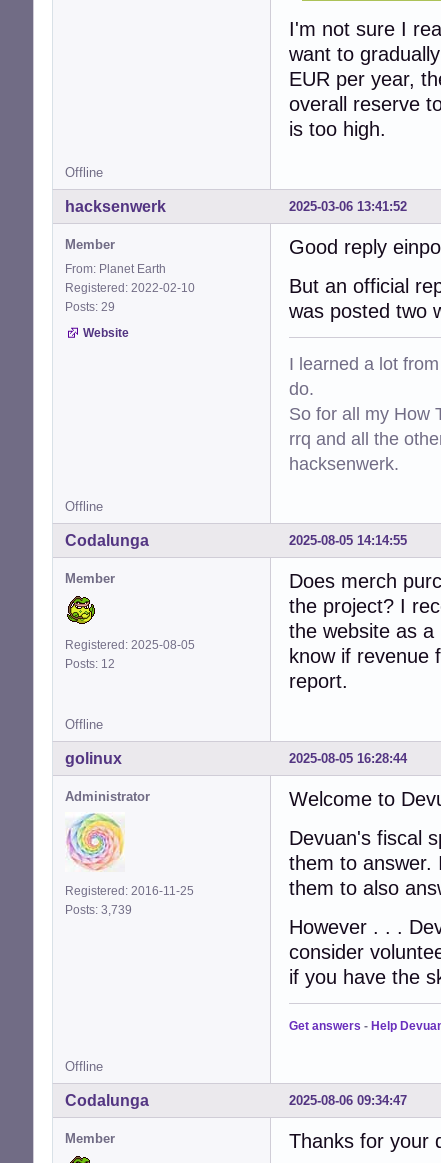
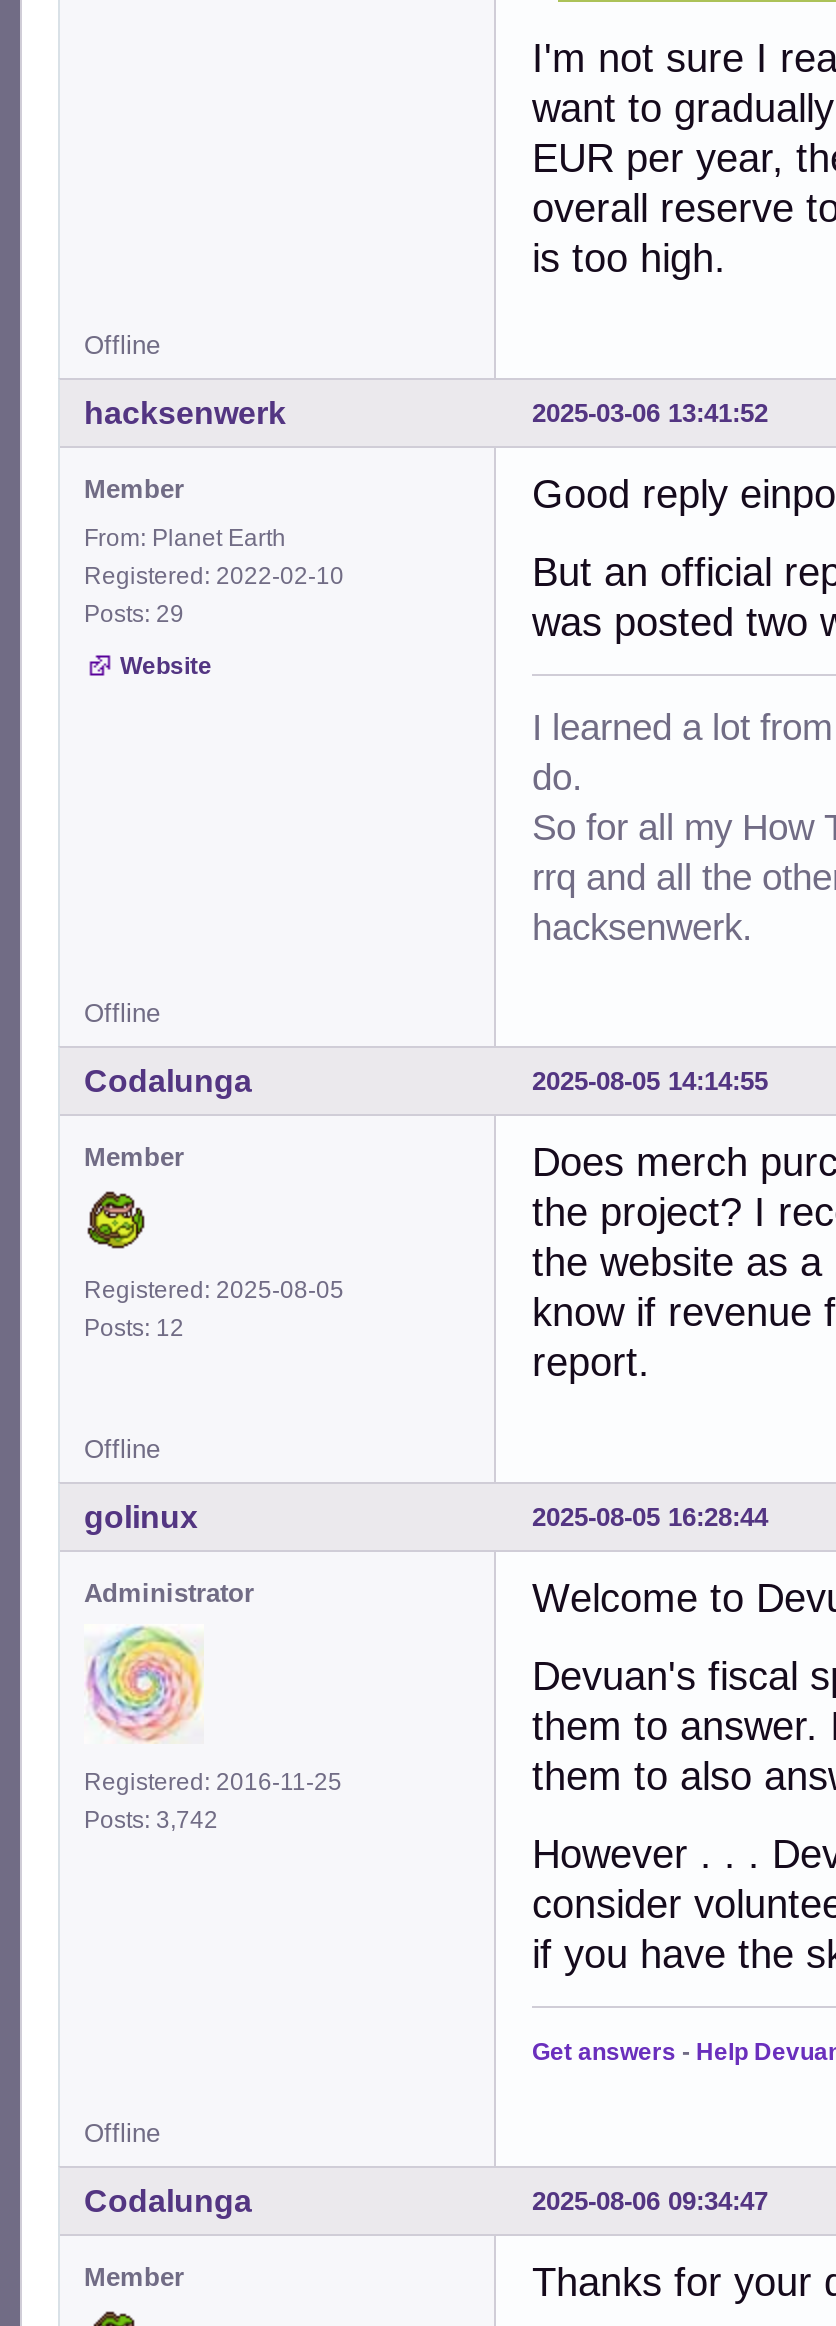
- Posts: 3,739
+ Posts: 3,742
